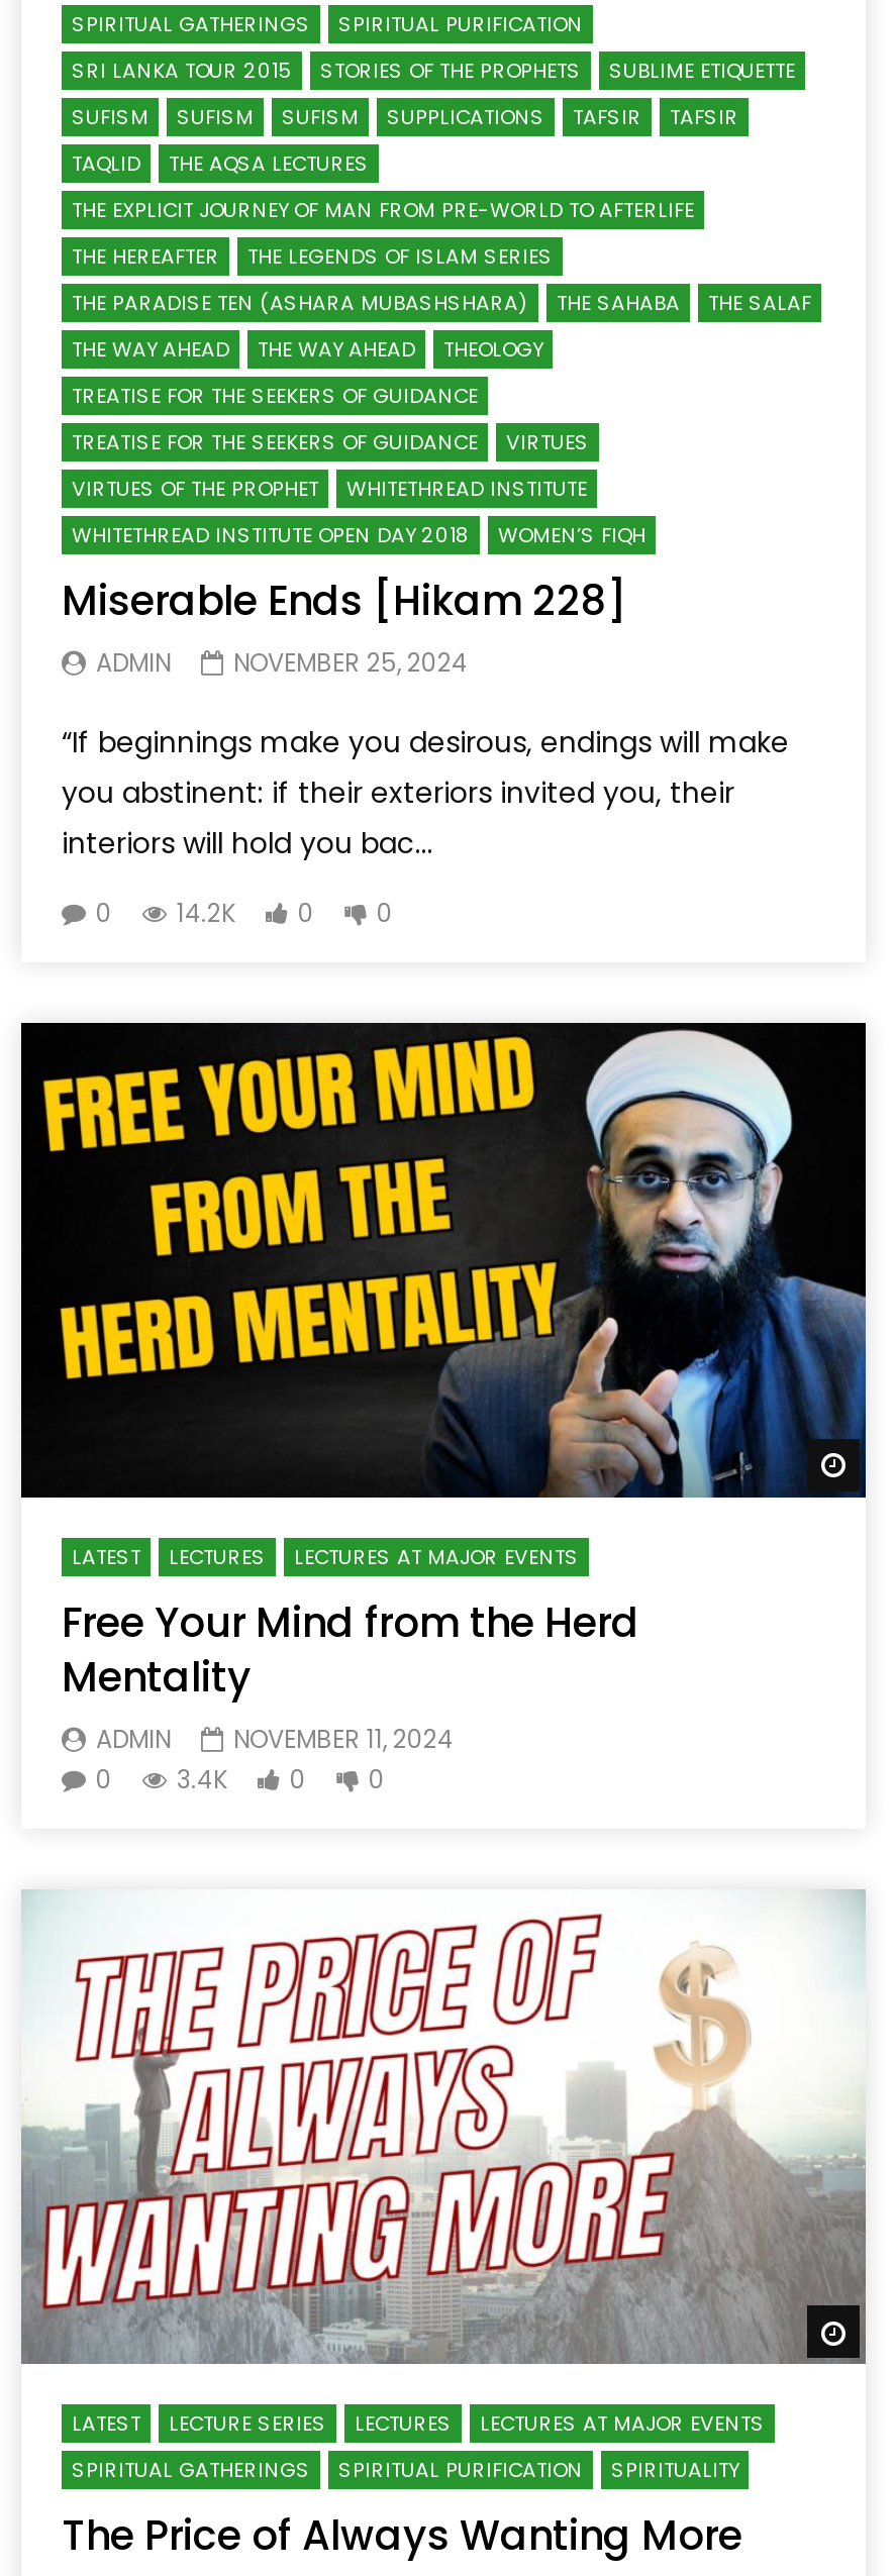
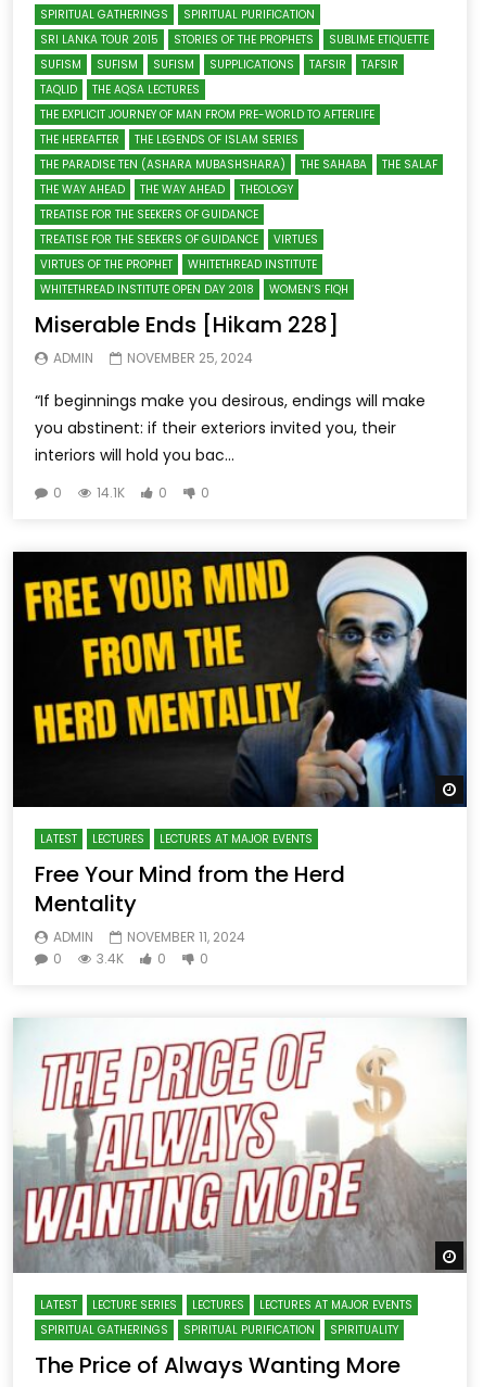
- 0 14.2K 0 0
+ 0 14.1K 0 0
